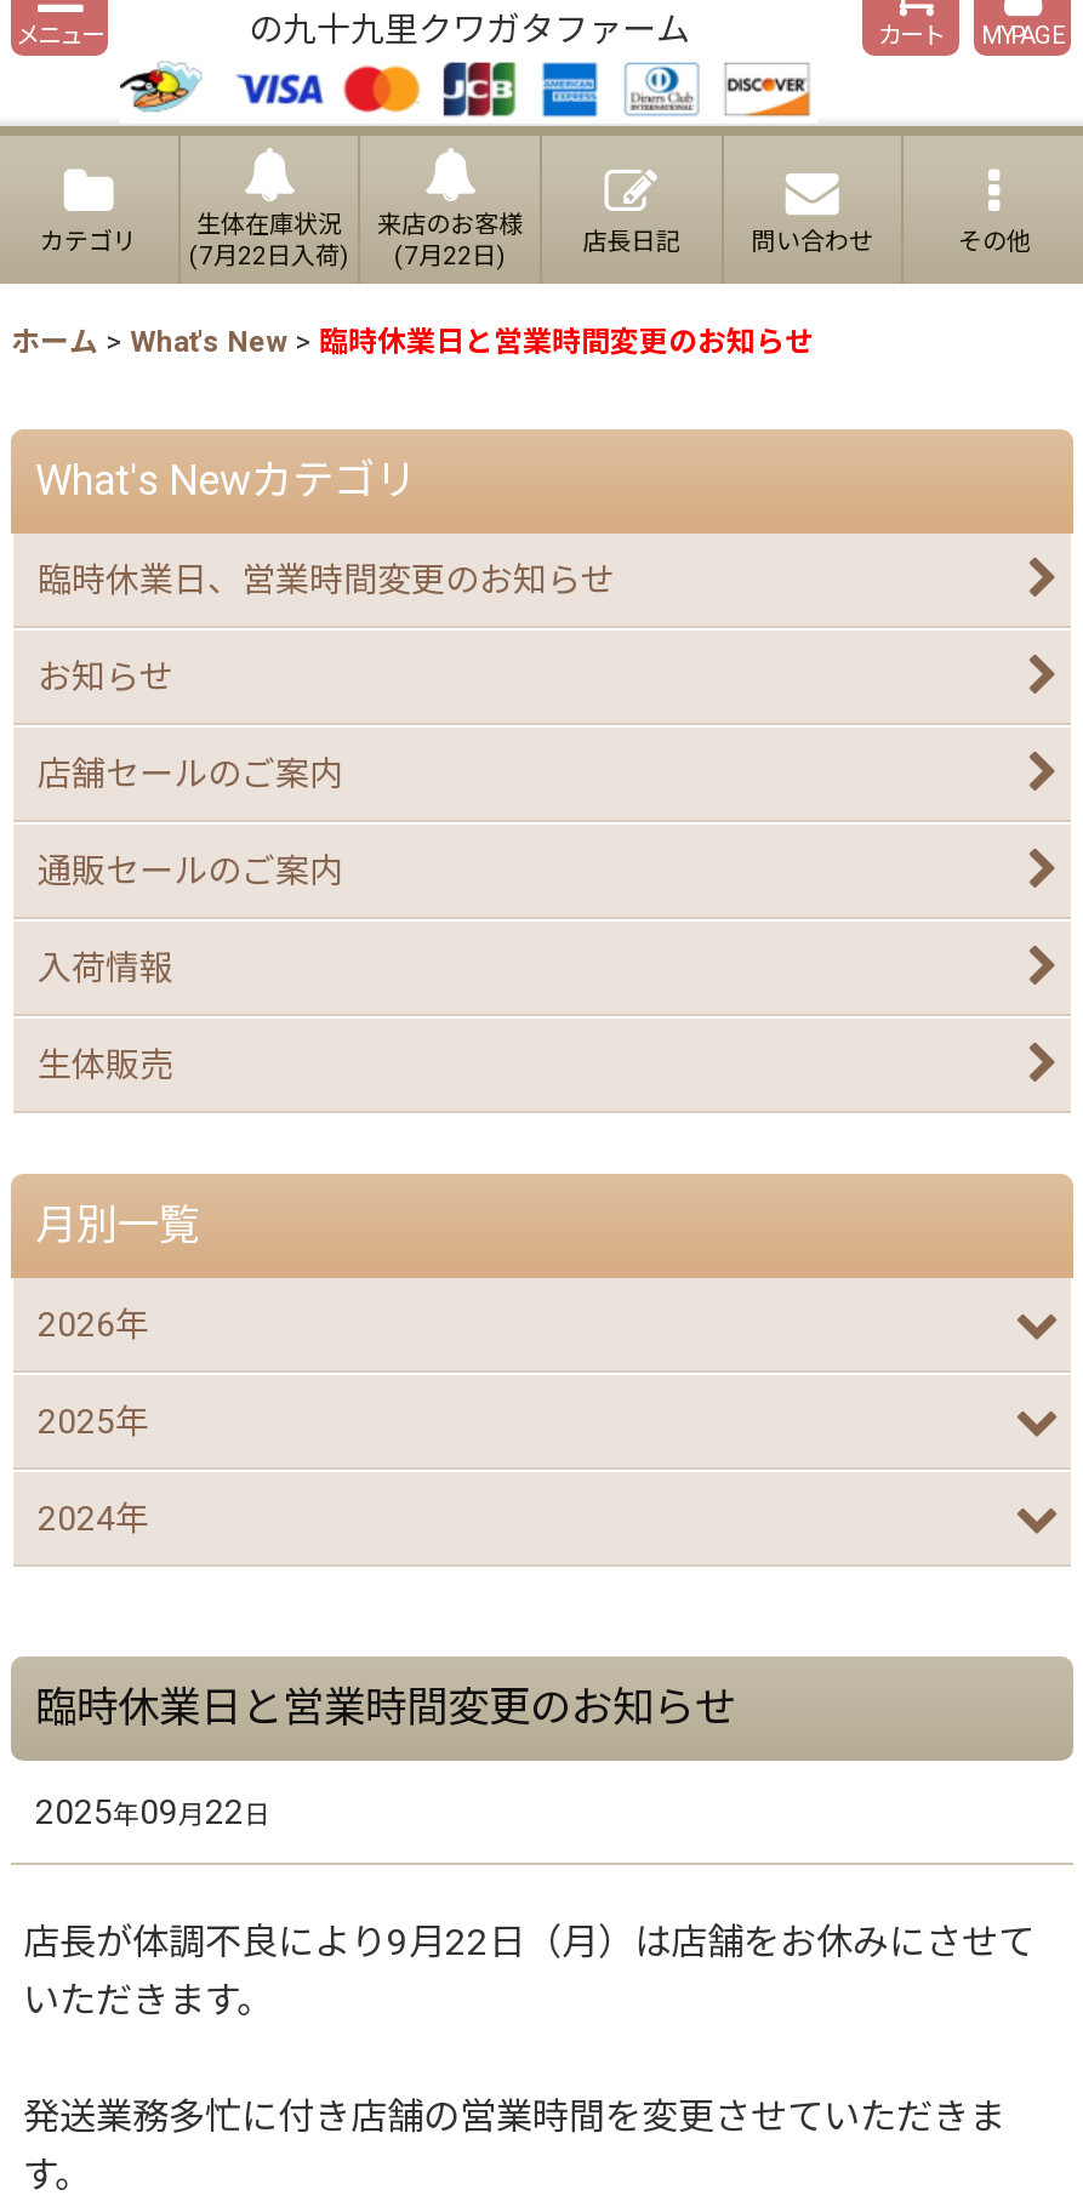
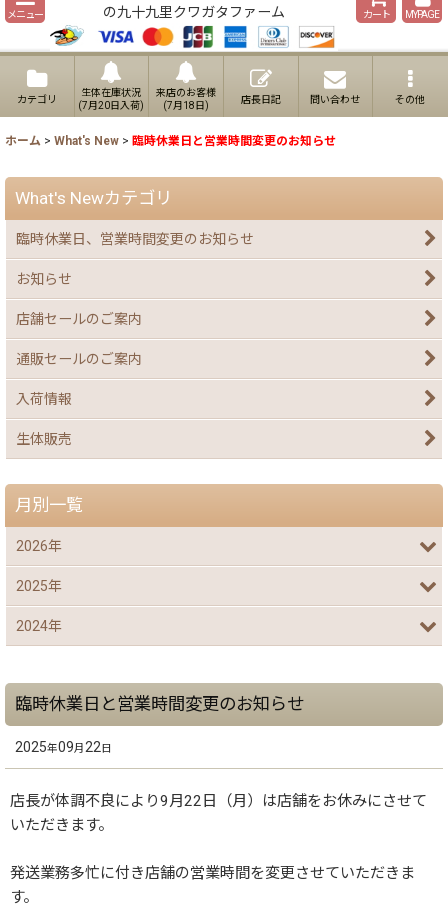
- (7月22日入荷)
+ (7月20日入荷)

- (7月22日)
+ (7月18日)
